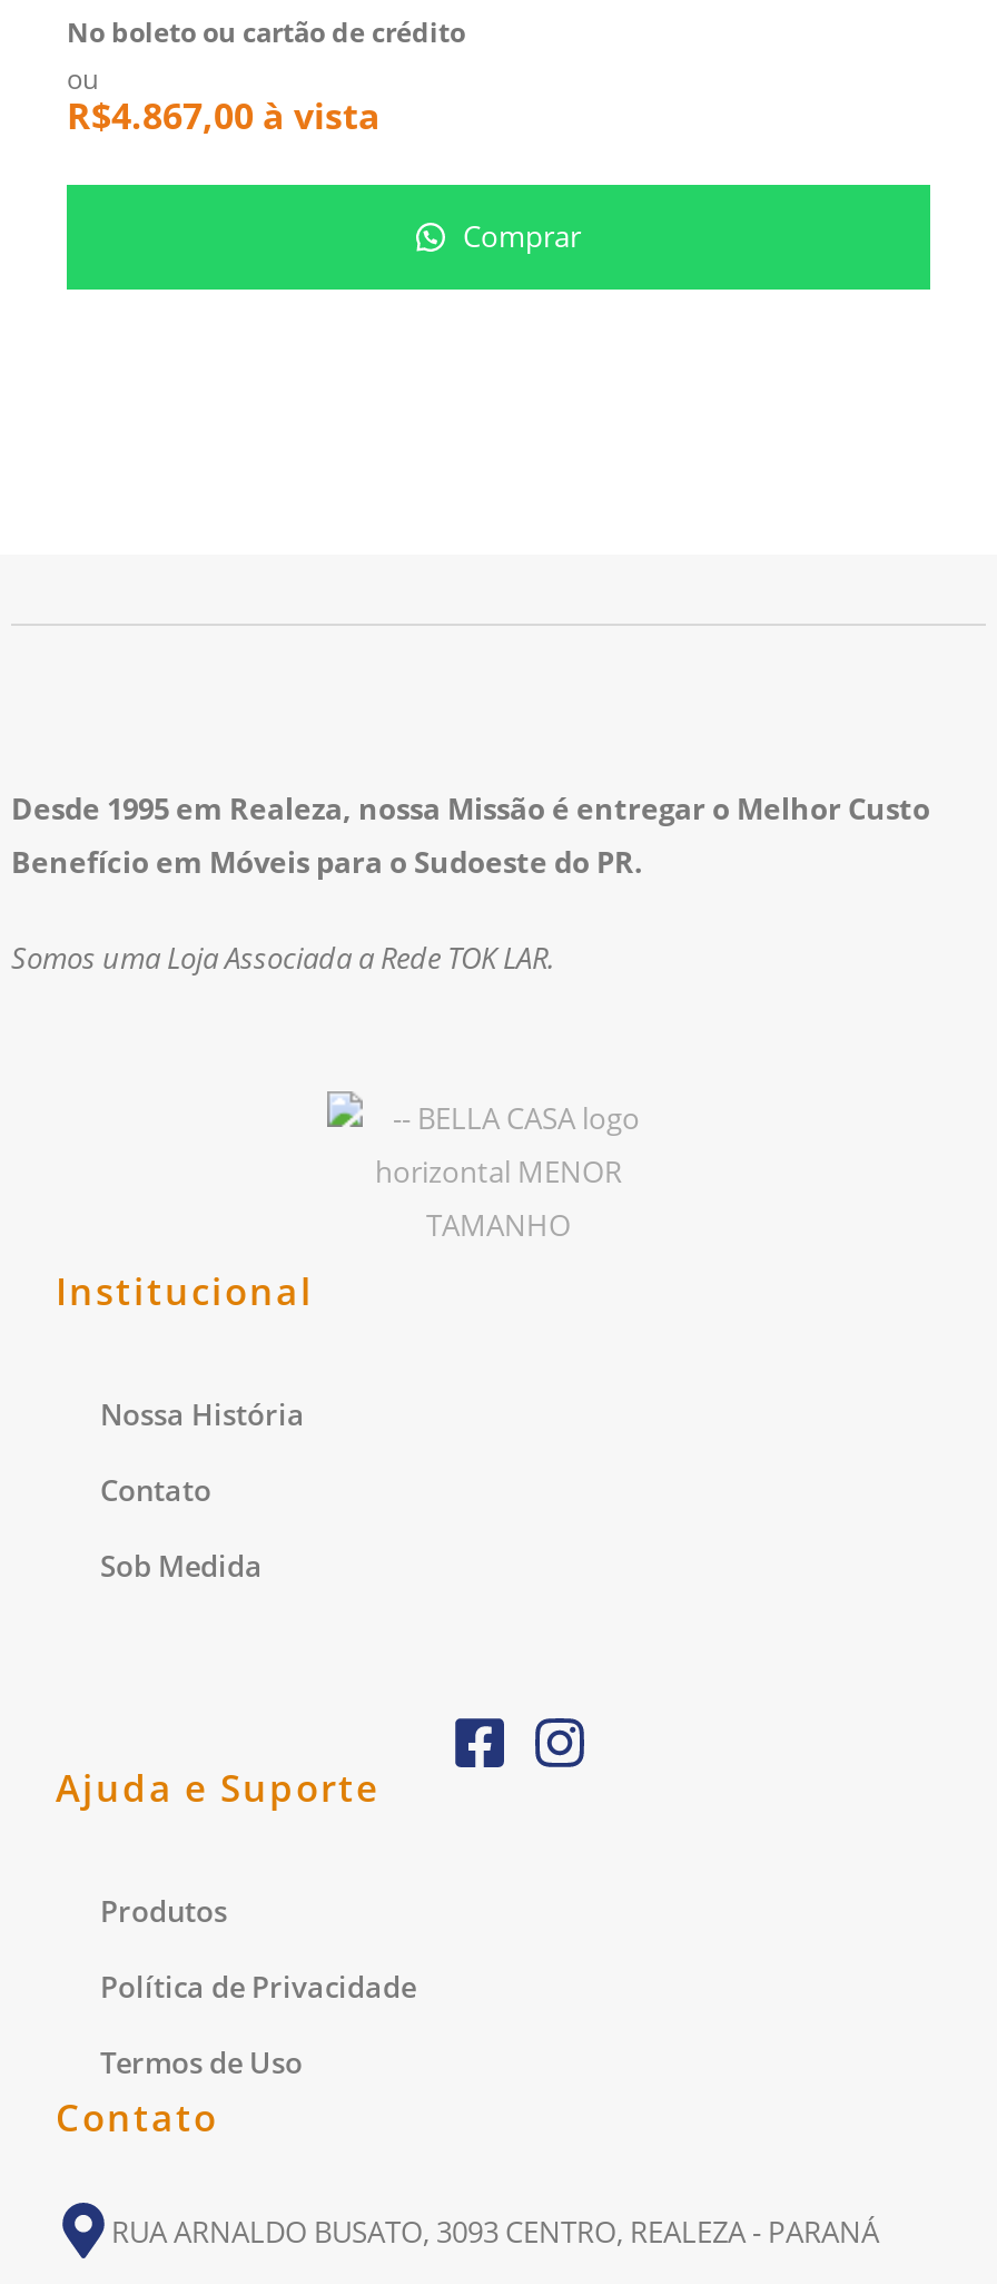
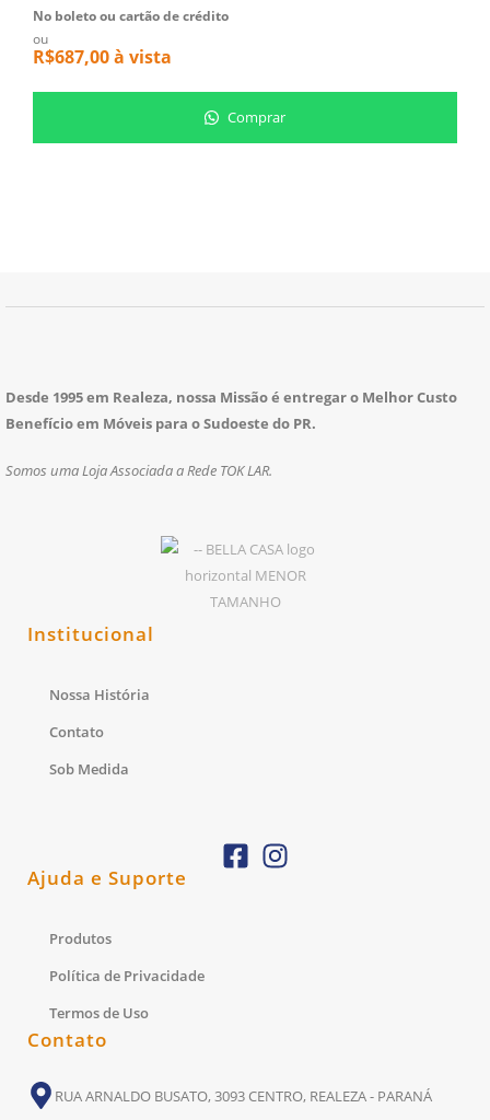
- R$4.867,00 à vista
+ R$687,00 à vista
